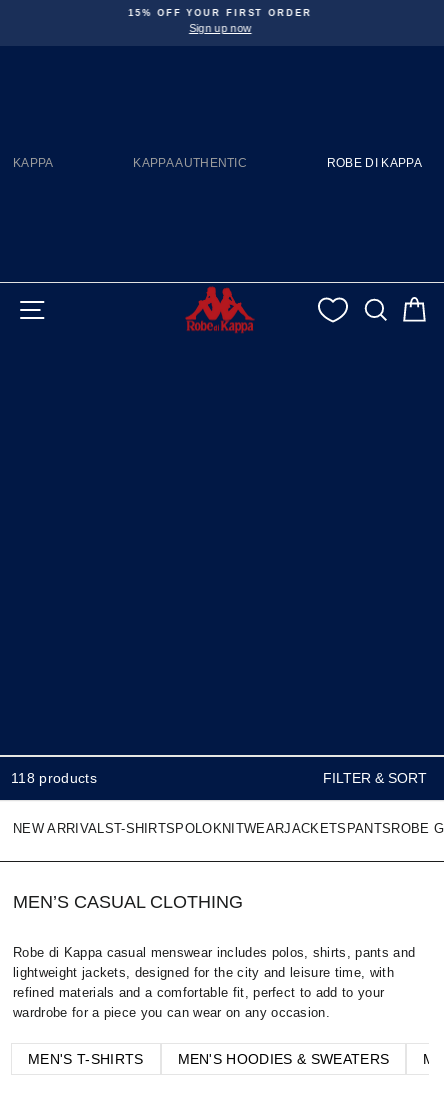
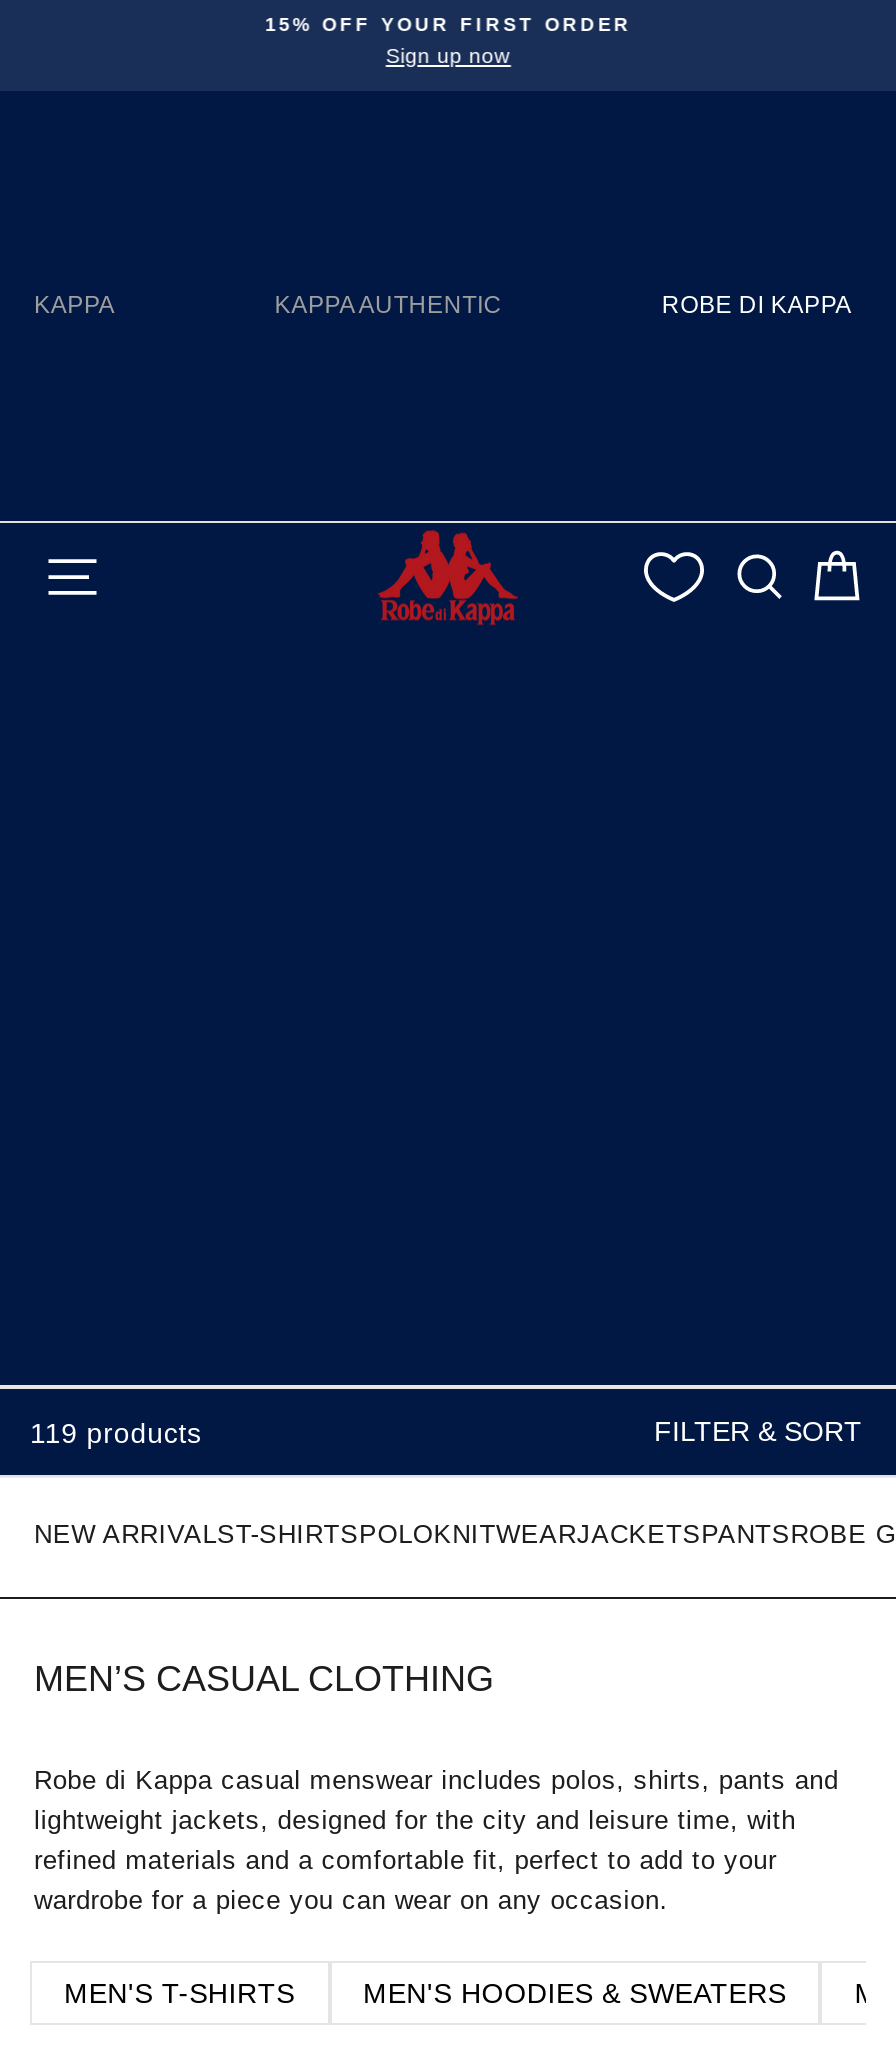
- 118 products
+ 119 products
